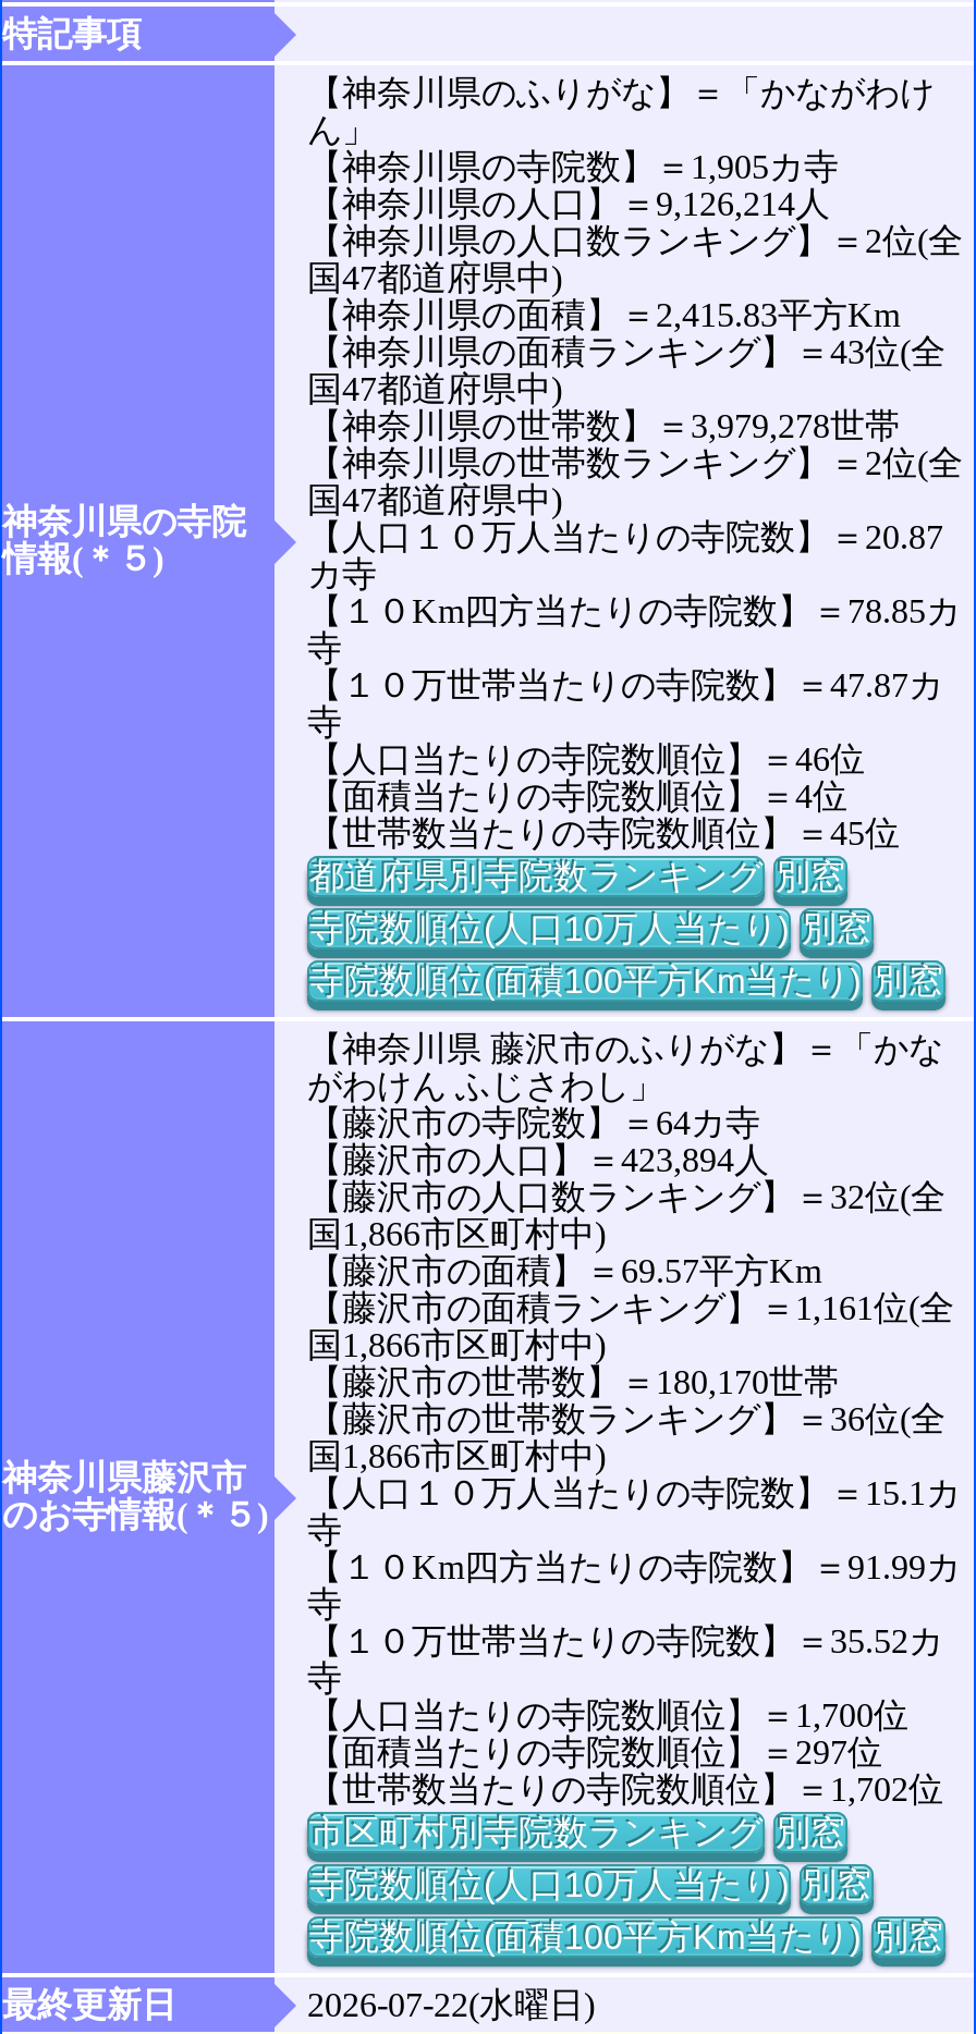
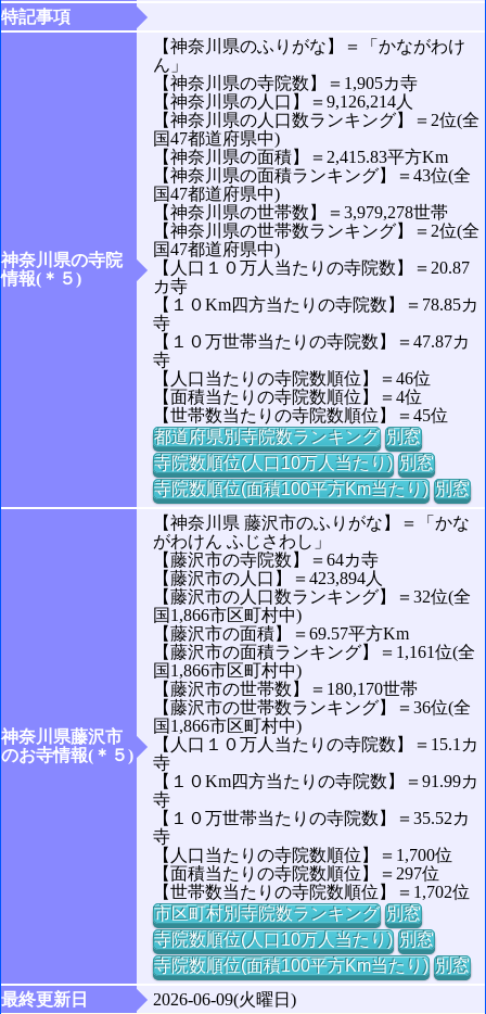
- 2026-07-22(水曜日)
+ 2026-06-09(火曜日)
